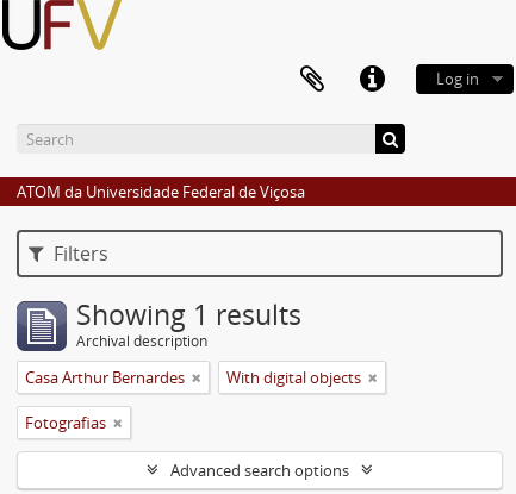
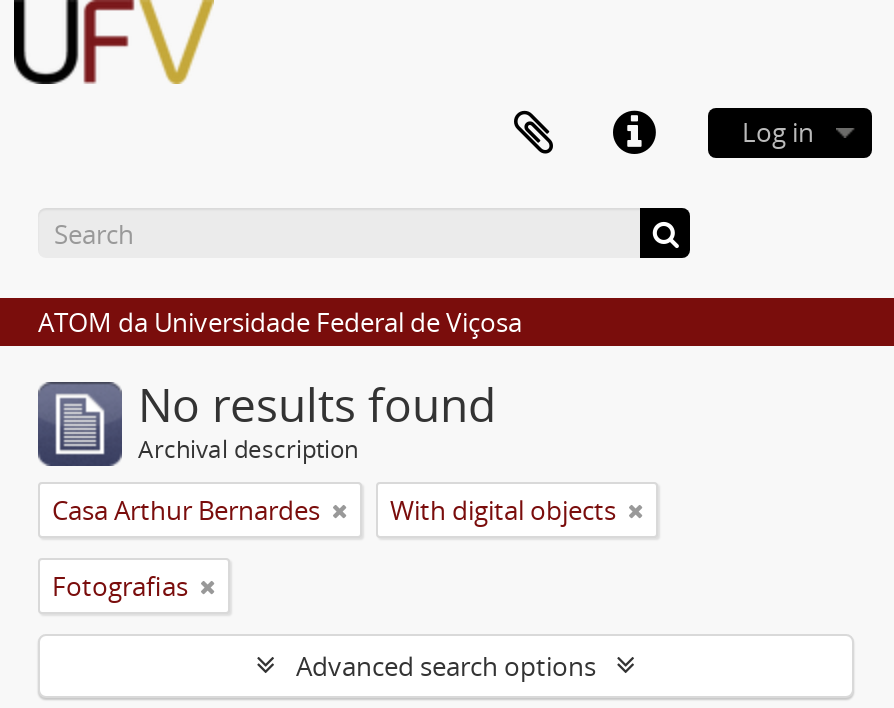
- Filters
- Showing 1 results
+ No results found
